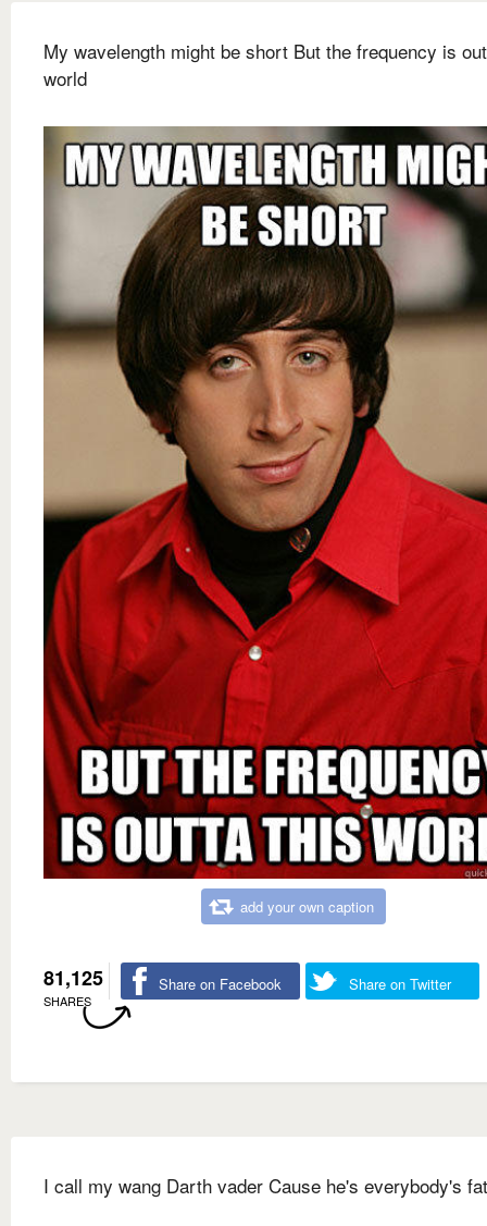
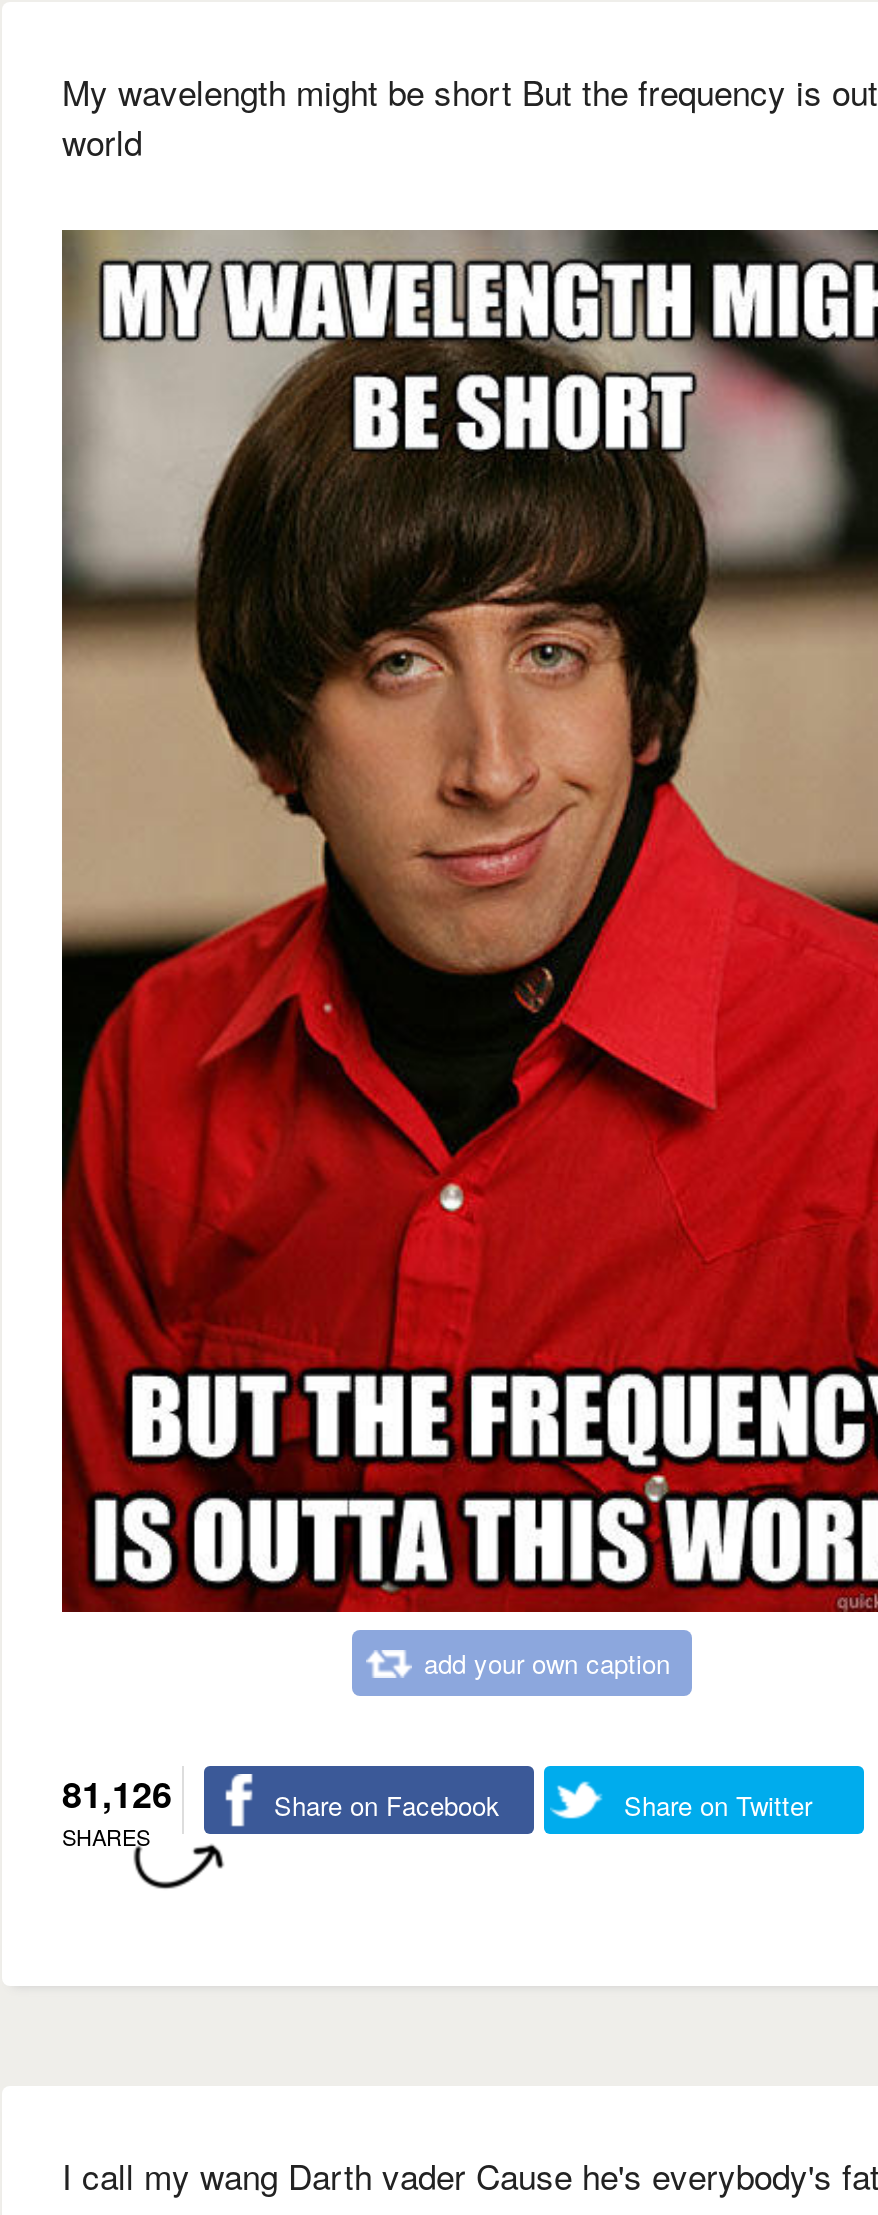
- 81,125
+ 81,126
